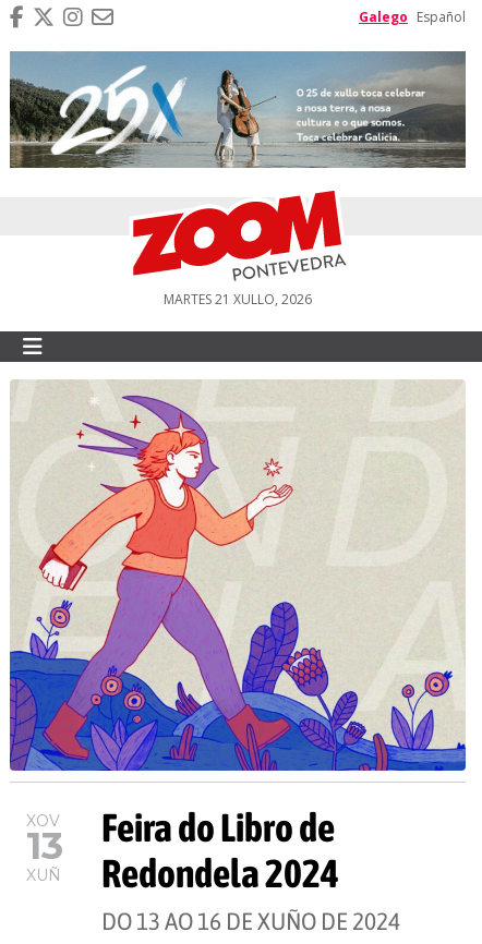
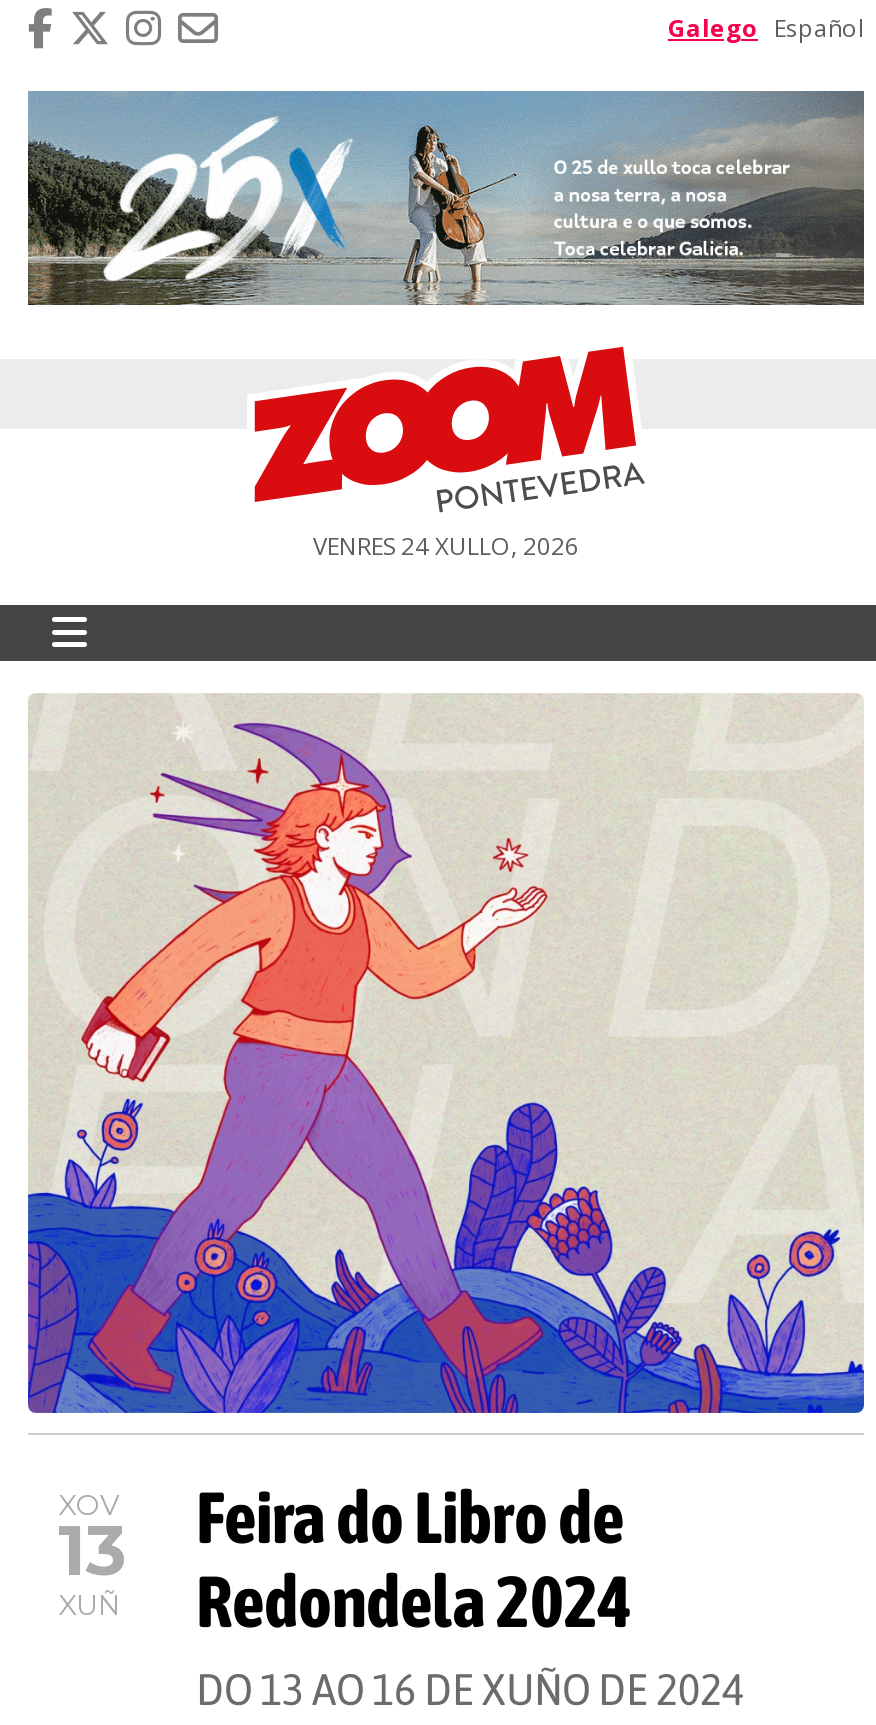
- MARTES 21 XULLO, 2026
+ VENRES 24 XULLO, 2026
